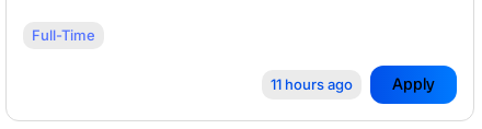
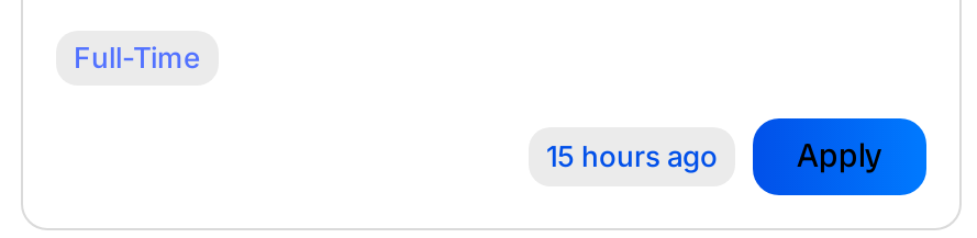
- 11 hours ago
+ 15 hours ago
